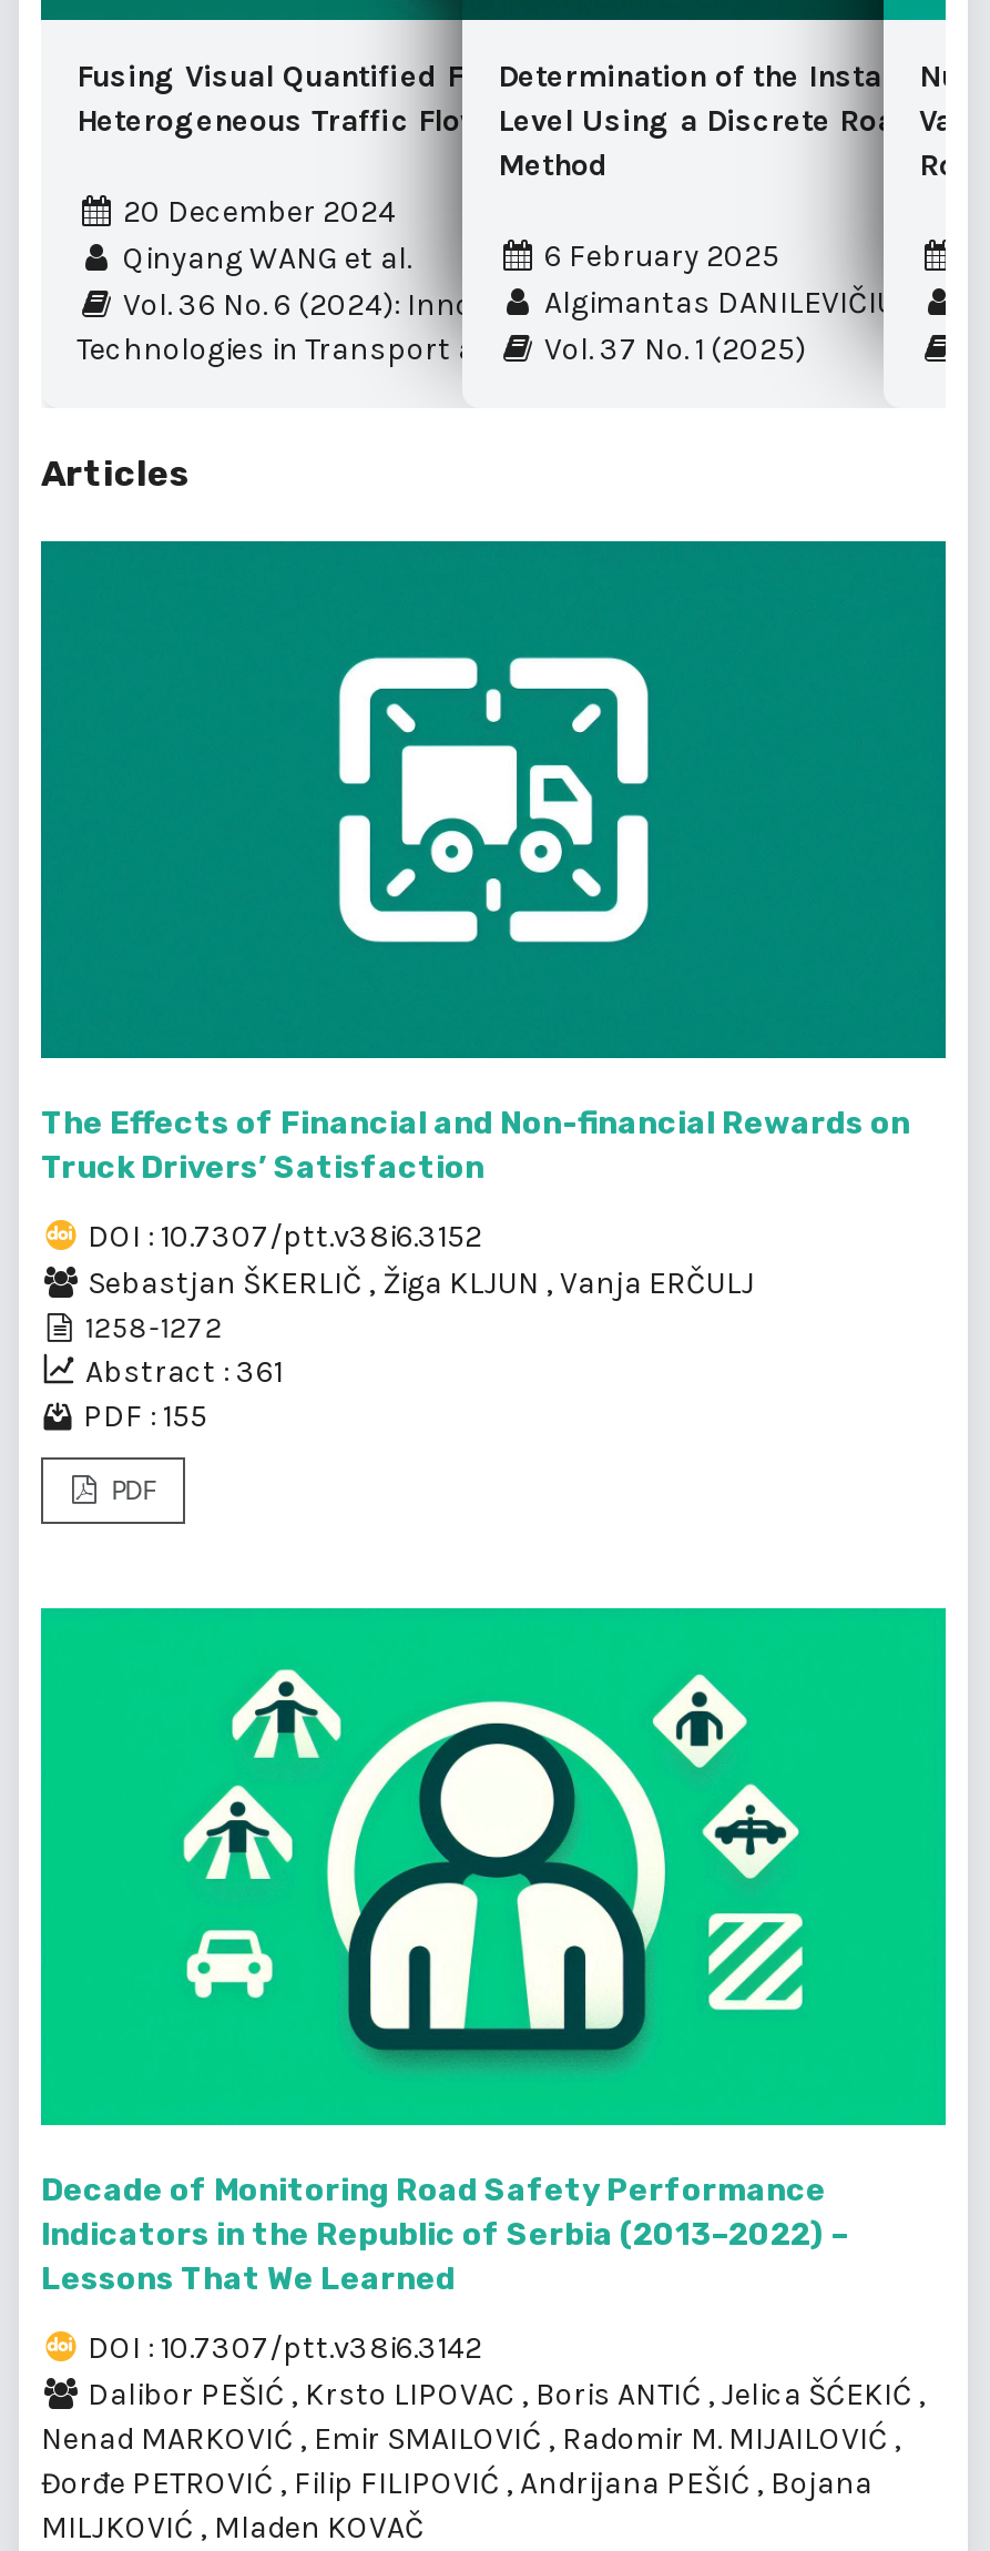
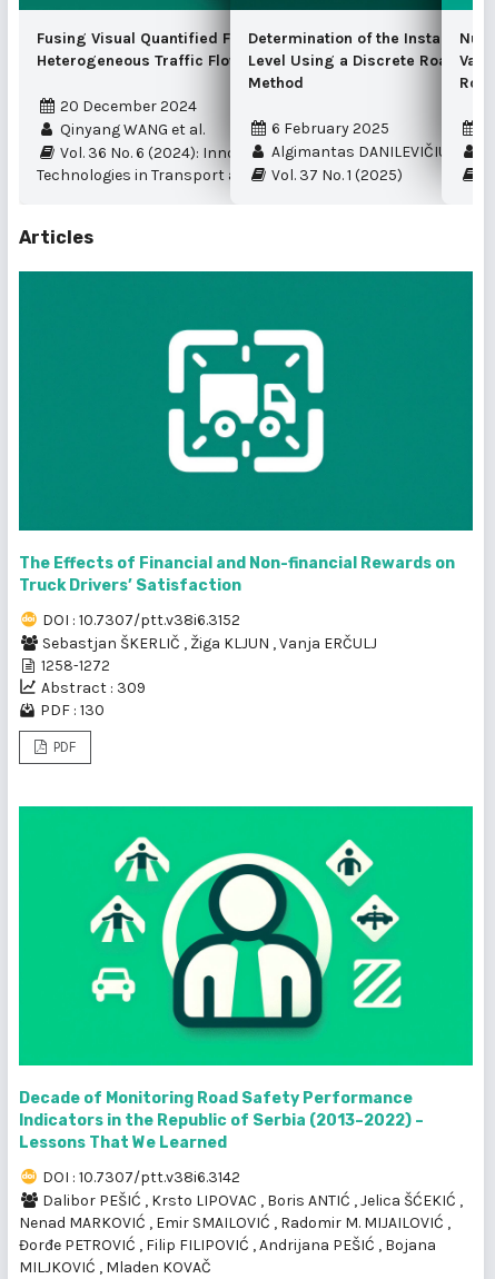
- Abstract : 361
+ Abstract : 309

- PDF : 155
+ PDF : 130
